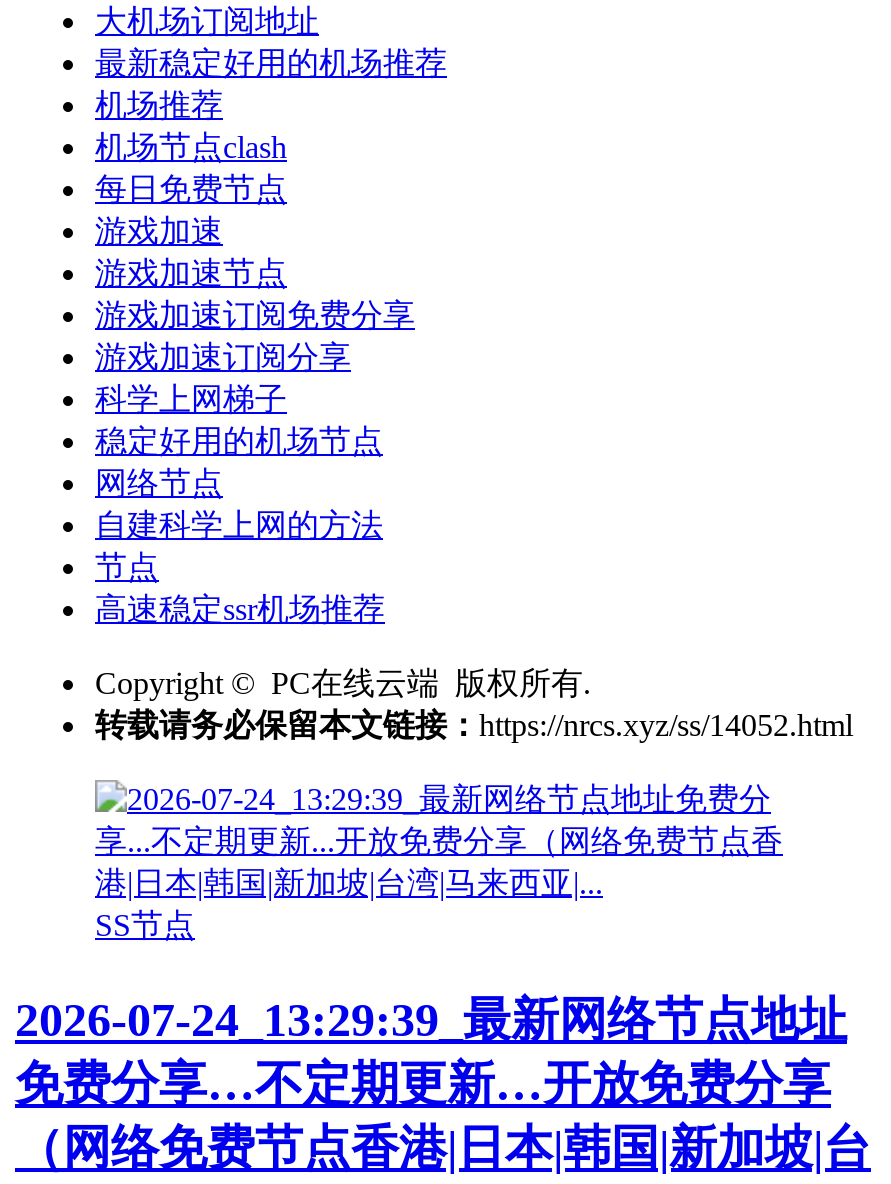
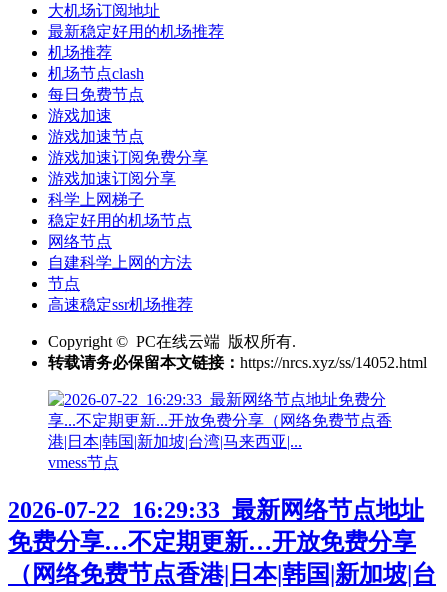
- SS节点
+ vmess节点

- 2026-07-24_13:29:39_最新网络节点地址
+ 2026-07-22_16:29:33_最新网络节点地址
